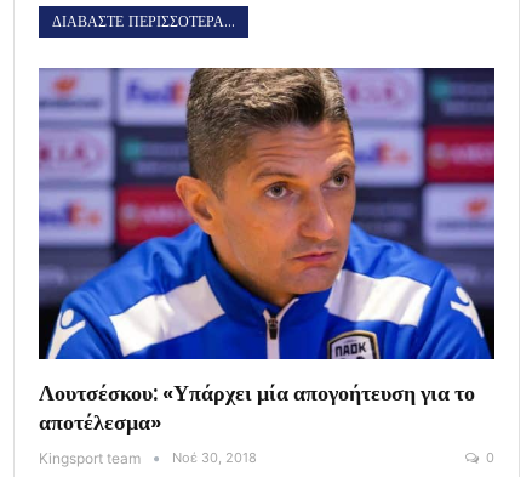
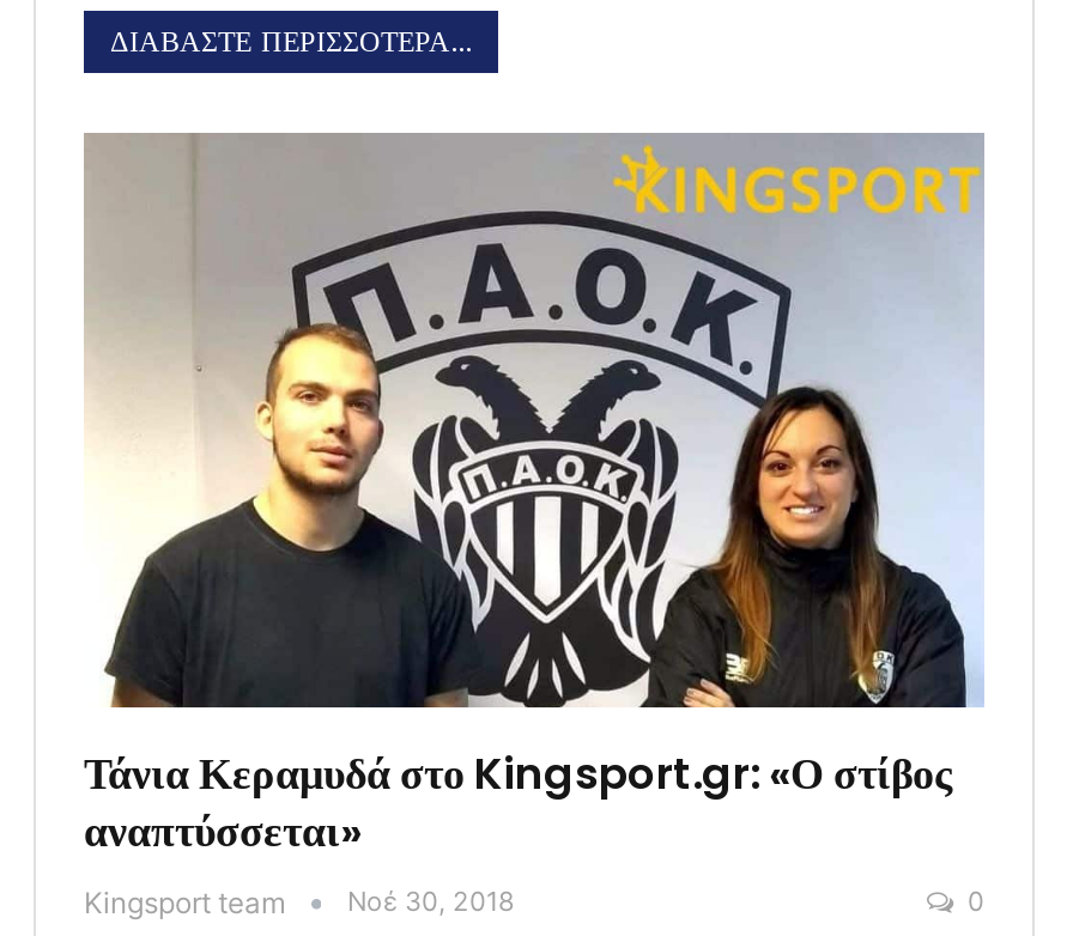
- [image]
- Λουτσέσκου: «Υπάρχει μία απογοήτευση για το
- αποτέλεσμα»
+ [image]
+ Τάνια Κεραμυδά στο Kingsport.gr: «Ο στίβος
+ αναπτύσσεται»
